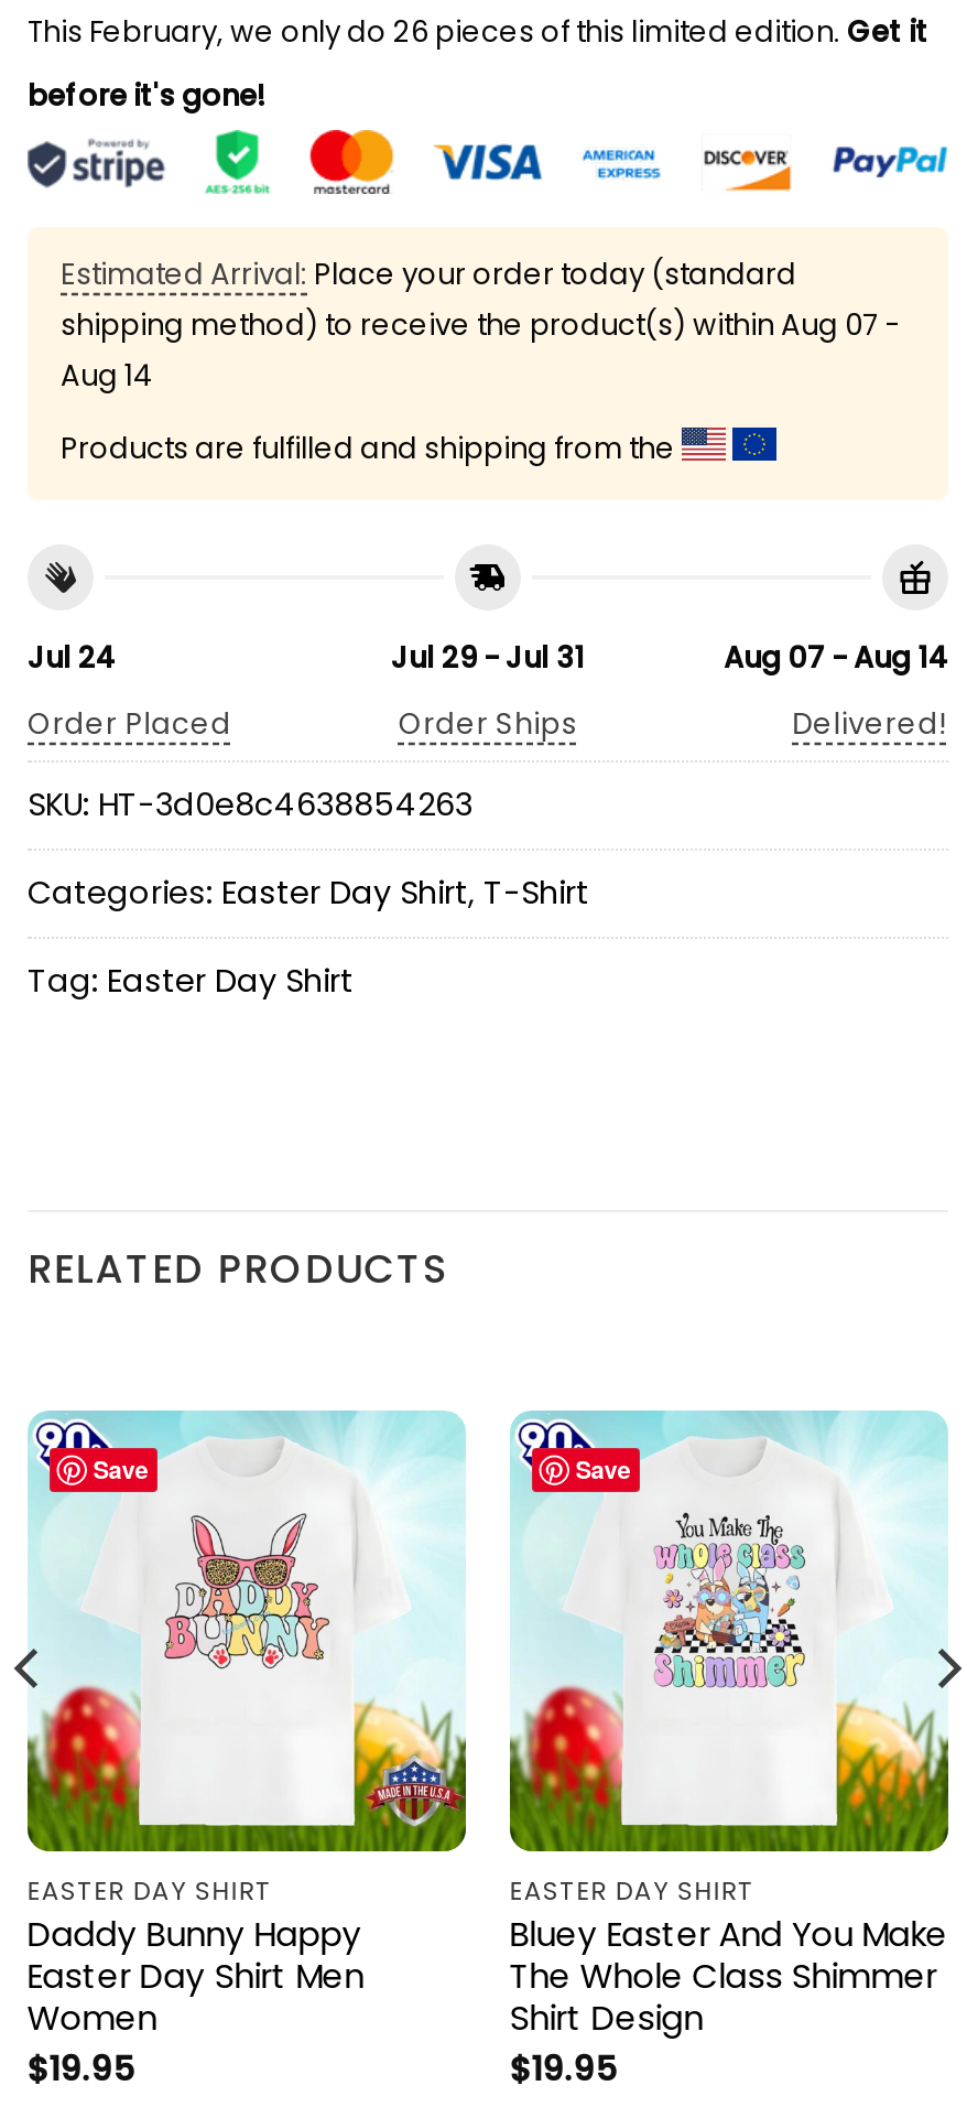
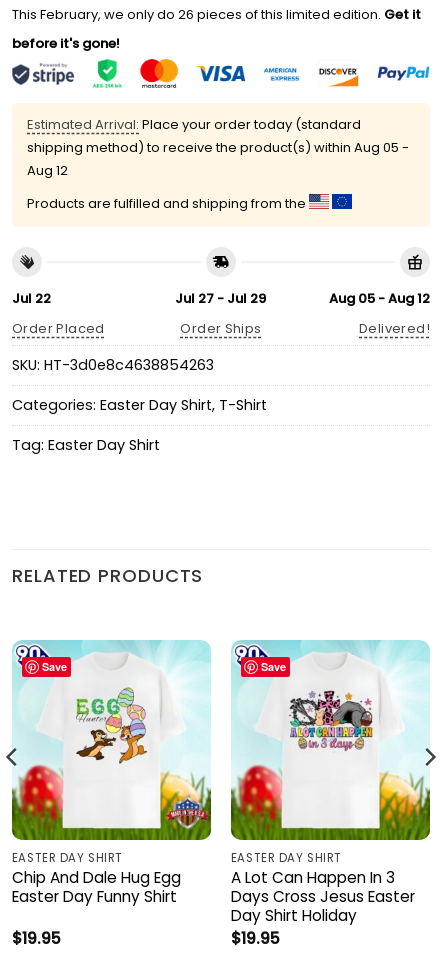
- shipping method) to receive the product(s) within Aug 07 -
+ shipping method) to receive the product(s) within Aug 05 -

- Aug 14
+ Aug 12

- Jul 24
+ Jul 22

- Jul 29 - Jul 31
+ Jul 27 - Jul 29

- Aug 07 - Aug 14
+ Aug 05 - Aug 12

- [image]
+ [image]

- [image]
+ [image]

- Daddy Bunny Happy
- Easter Day Shirt Men
- Women
+ Chip And Dale Hug Egg
+ Easter Day Funny Shirt

- Bluey Easter And You Make
- The Whole Class Shimmer
- Shirt Design
+ A Lot Can Happen In 3
+ Days Cross Jesus Easter
+ Day Shirt Holiday
